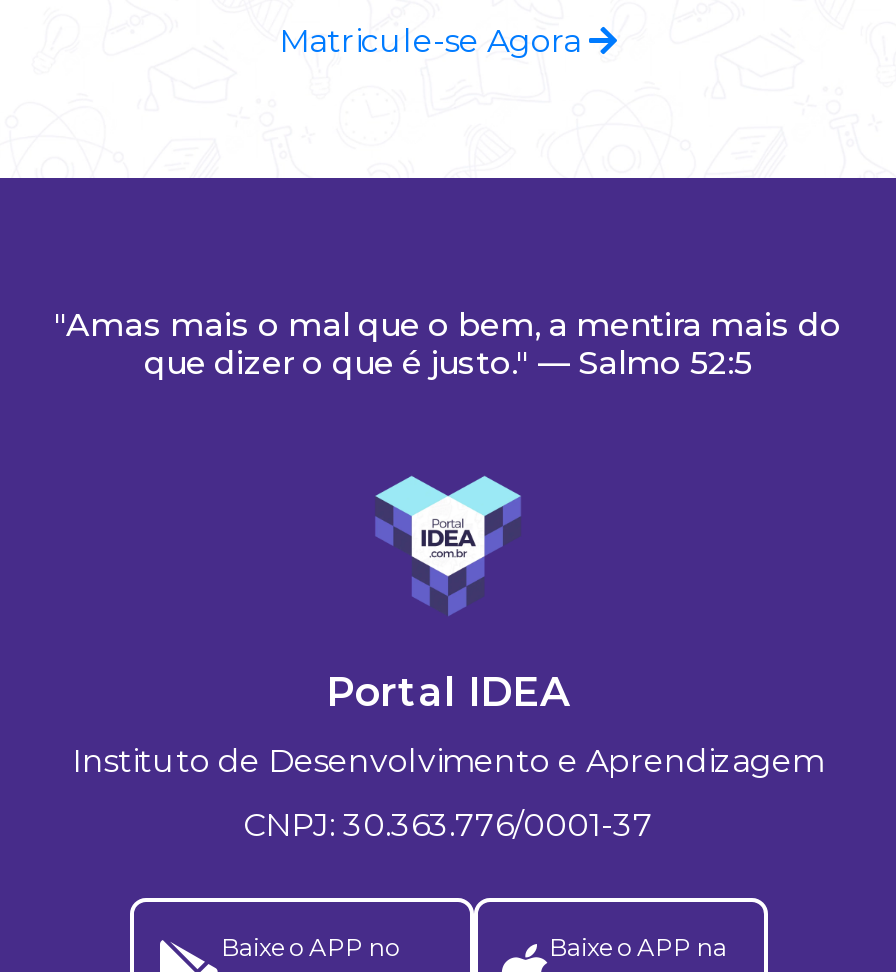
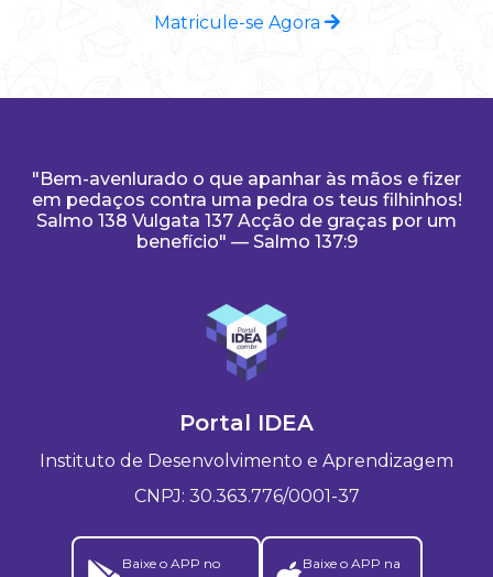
- "Amas mais o mal que o bem, a mentira mais do
- que dizer o que é justo." — Salmo 52:5
+ "Bem-avenlurado o que apanhar às mãos e fizer
+ em pedaços contra uma pedra os teus filhinhos!
+ Salmo 138 Vulgata 137 Acção de graças por um
+ benefício" — Salmo 137:9
